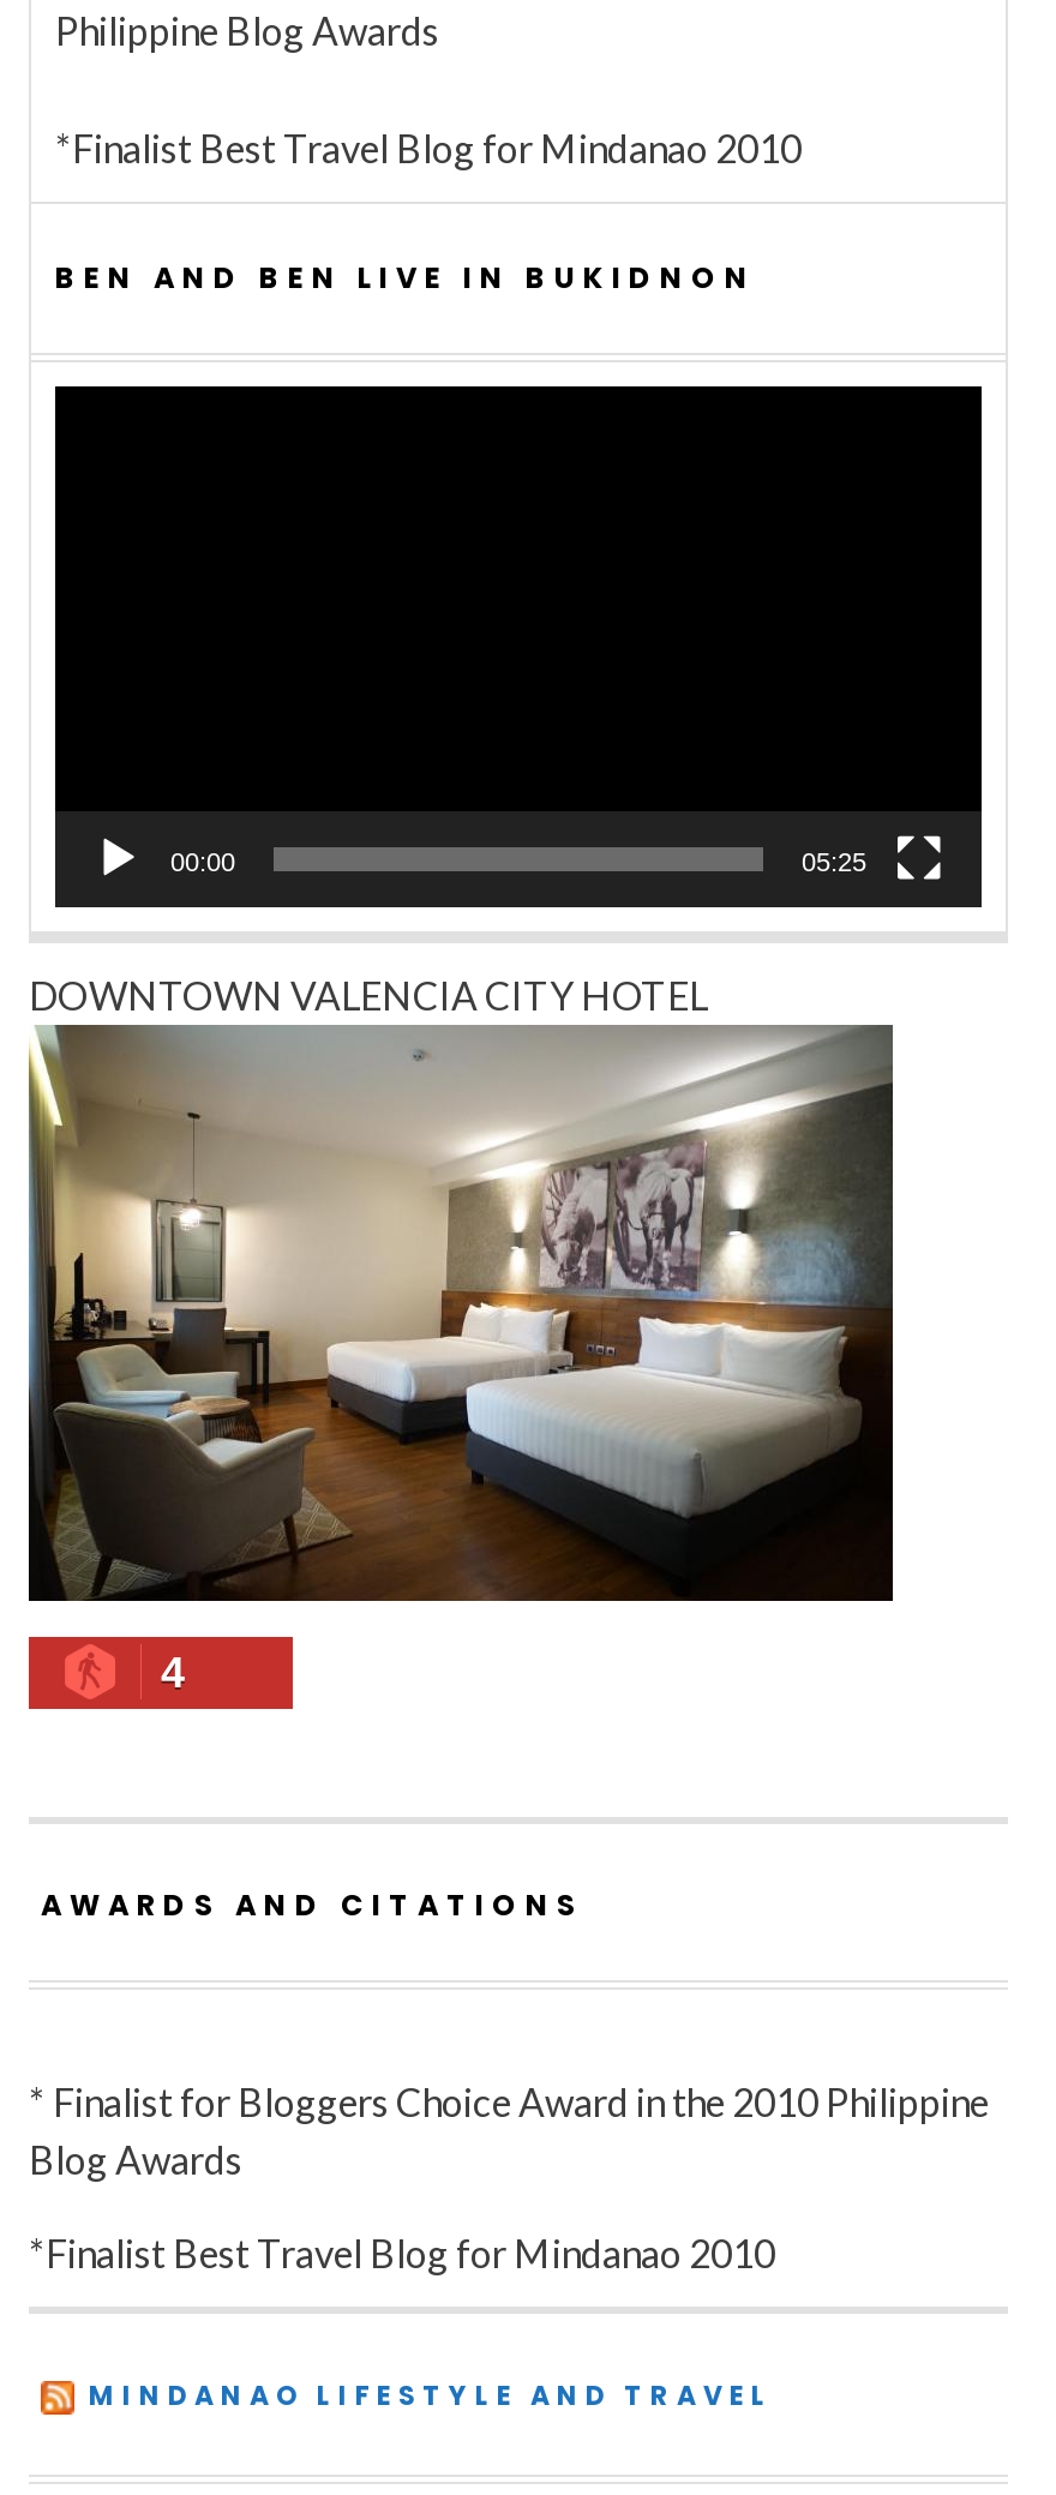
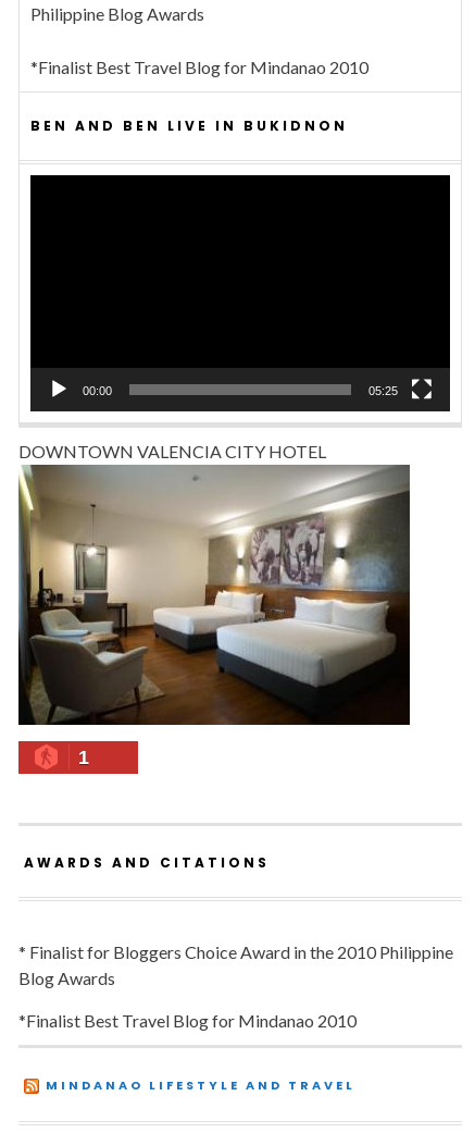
- 4
+ 1
